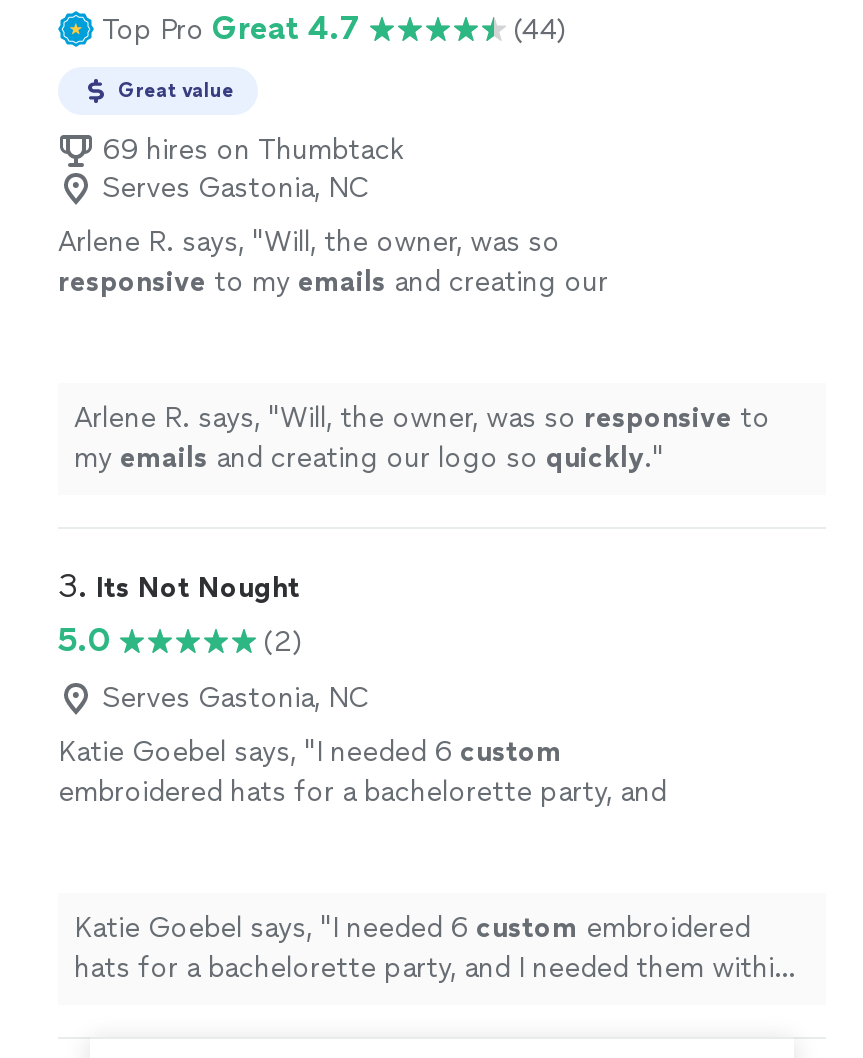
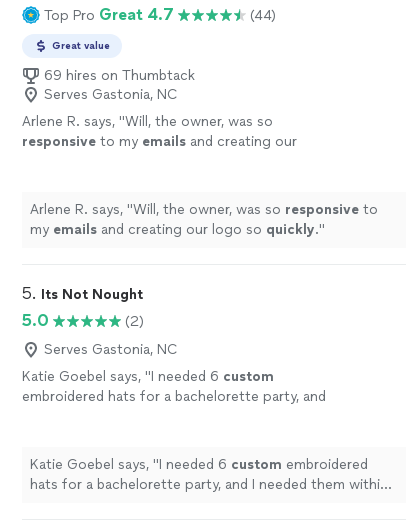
- 3. Its Not Nought
+ 5. Its Not Nought
